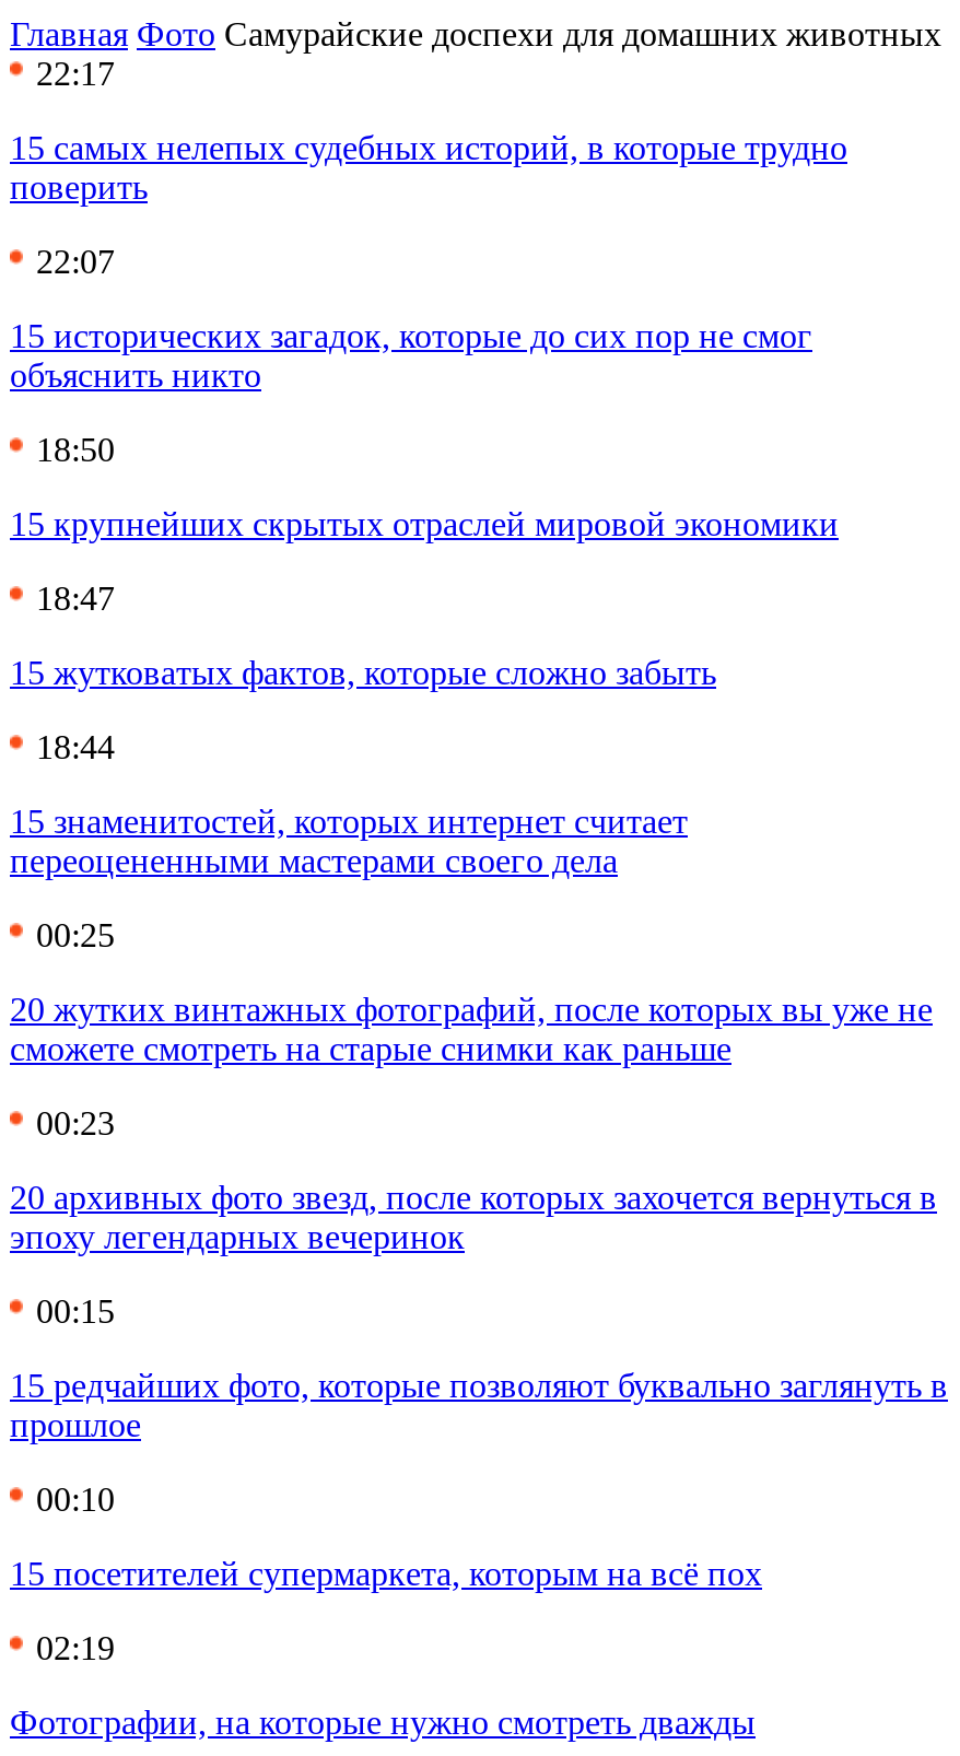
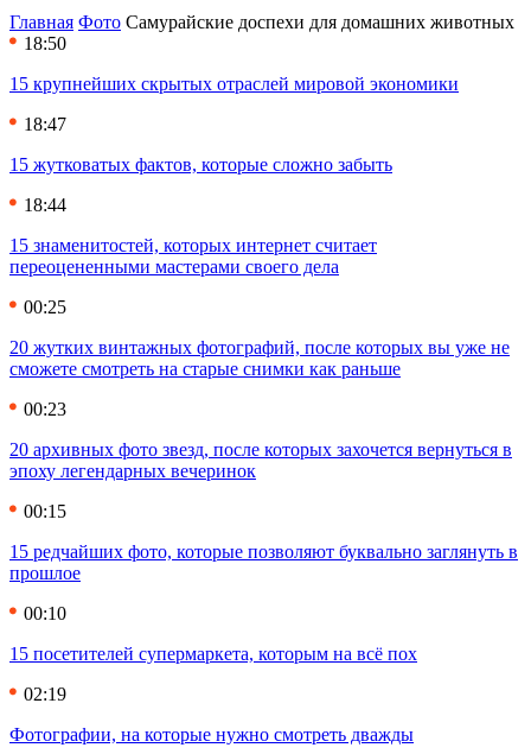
- 22:17
- 15 самых нелепых судебных историй, в которые трудно
- поверить
- 22:07
- 15 исторических загадок, которые до сих пор не смог
- объяснить никто
